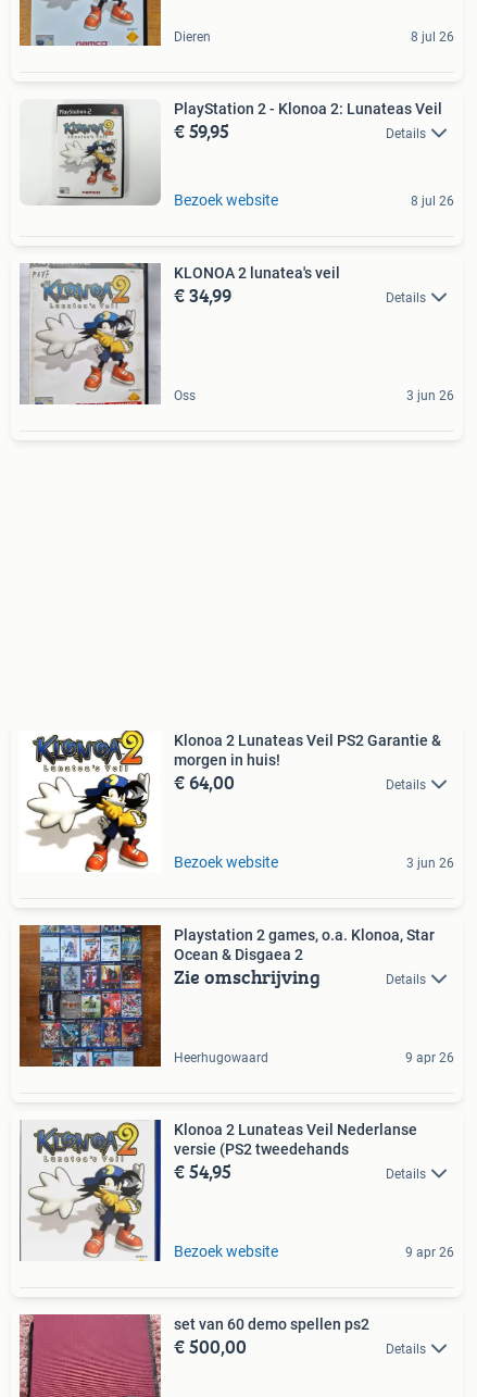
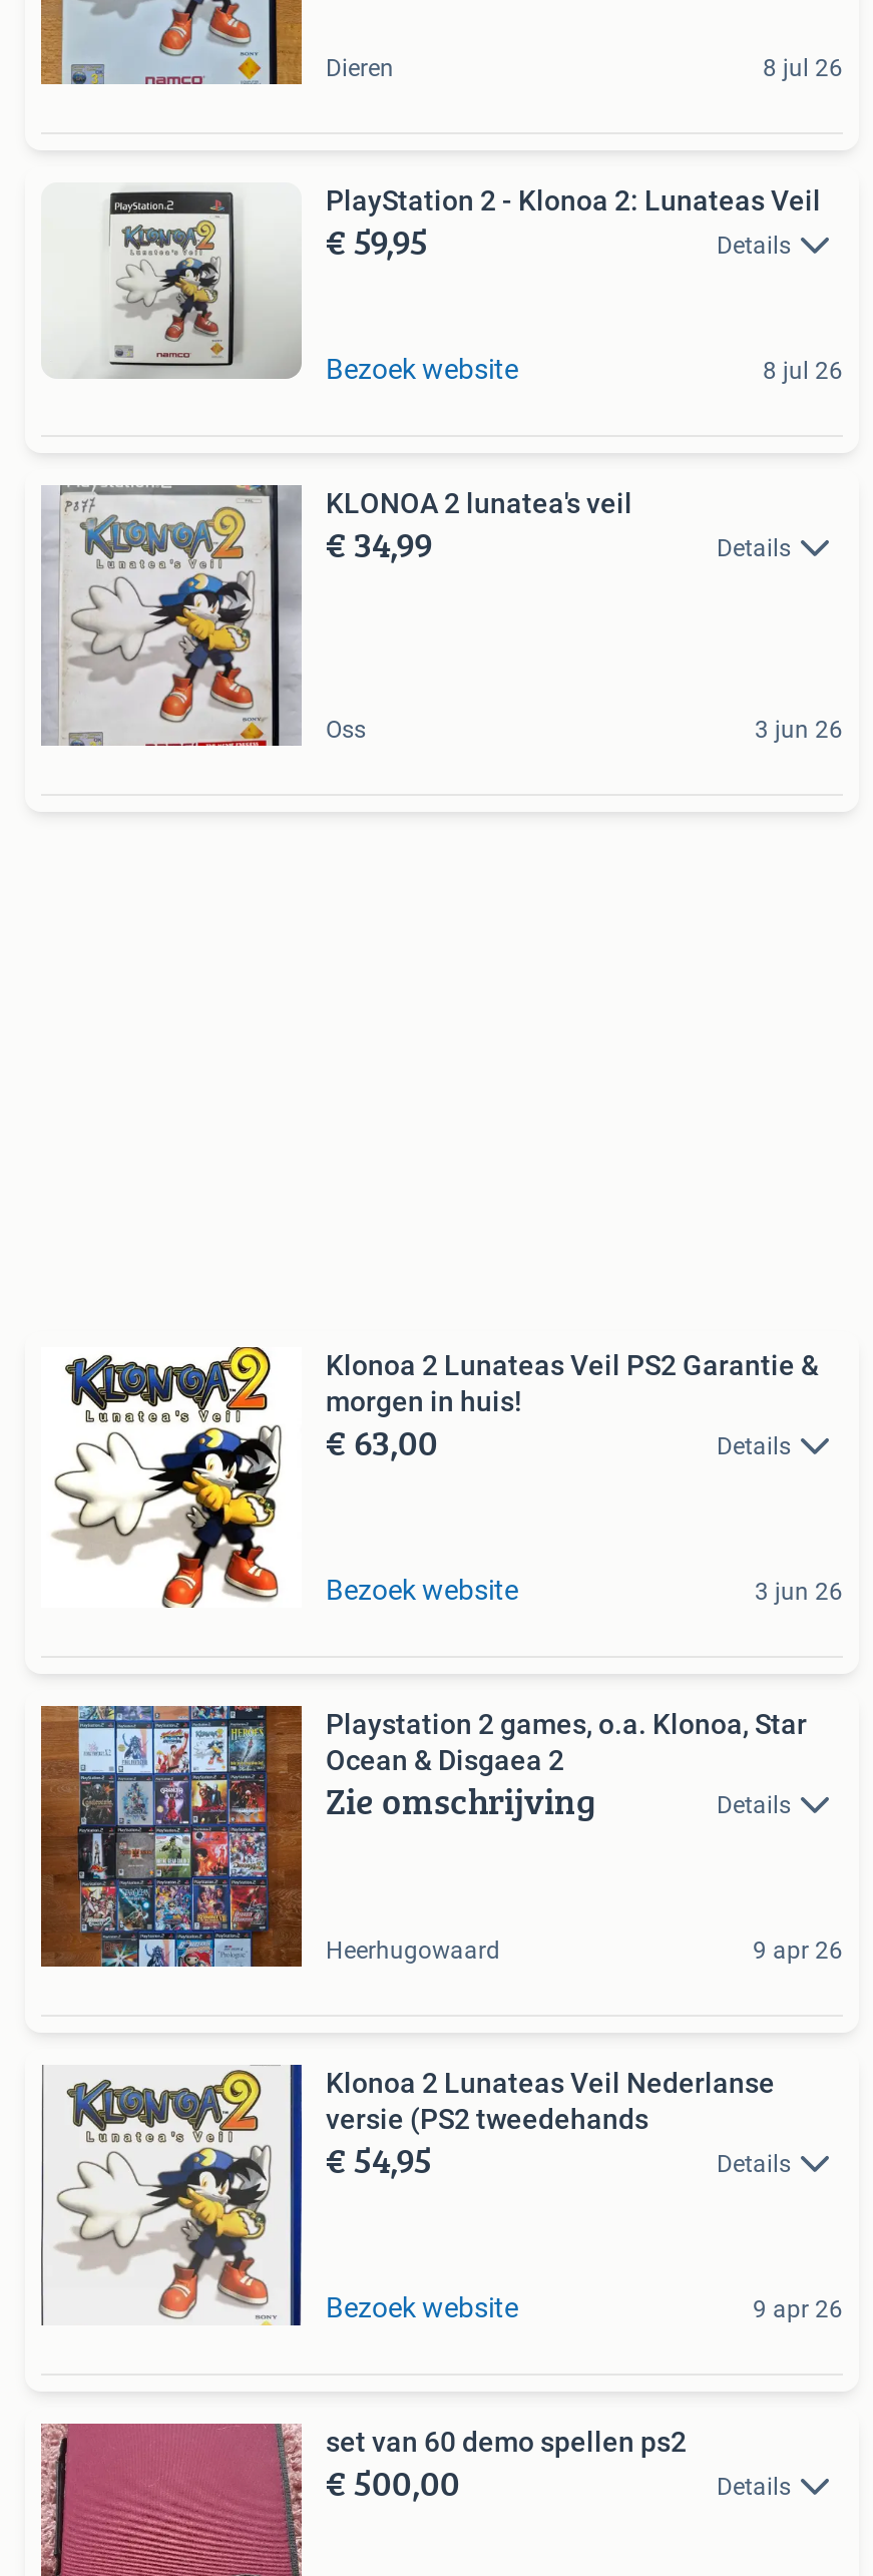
- € 64,00
+ € 63,00
